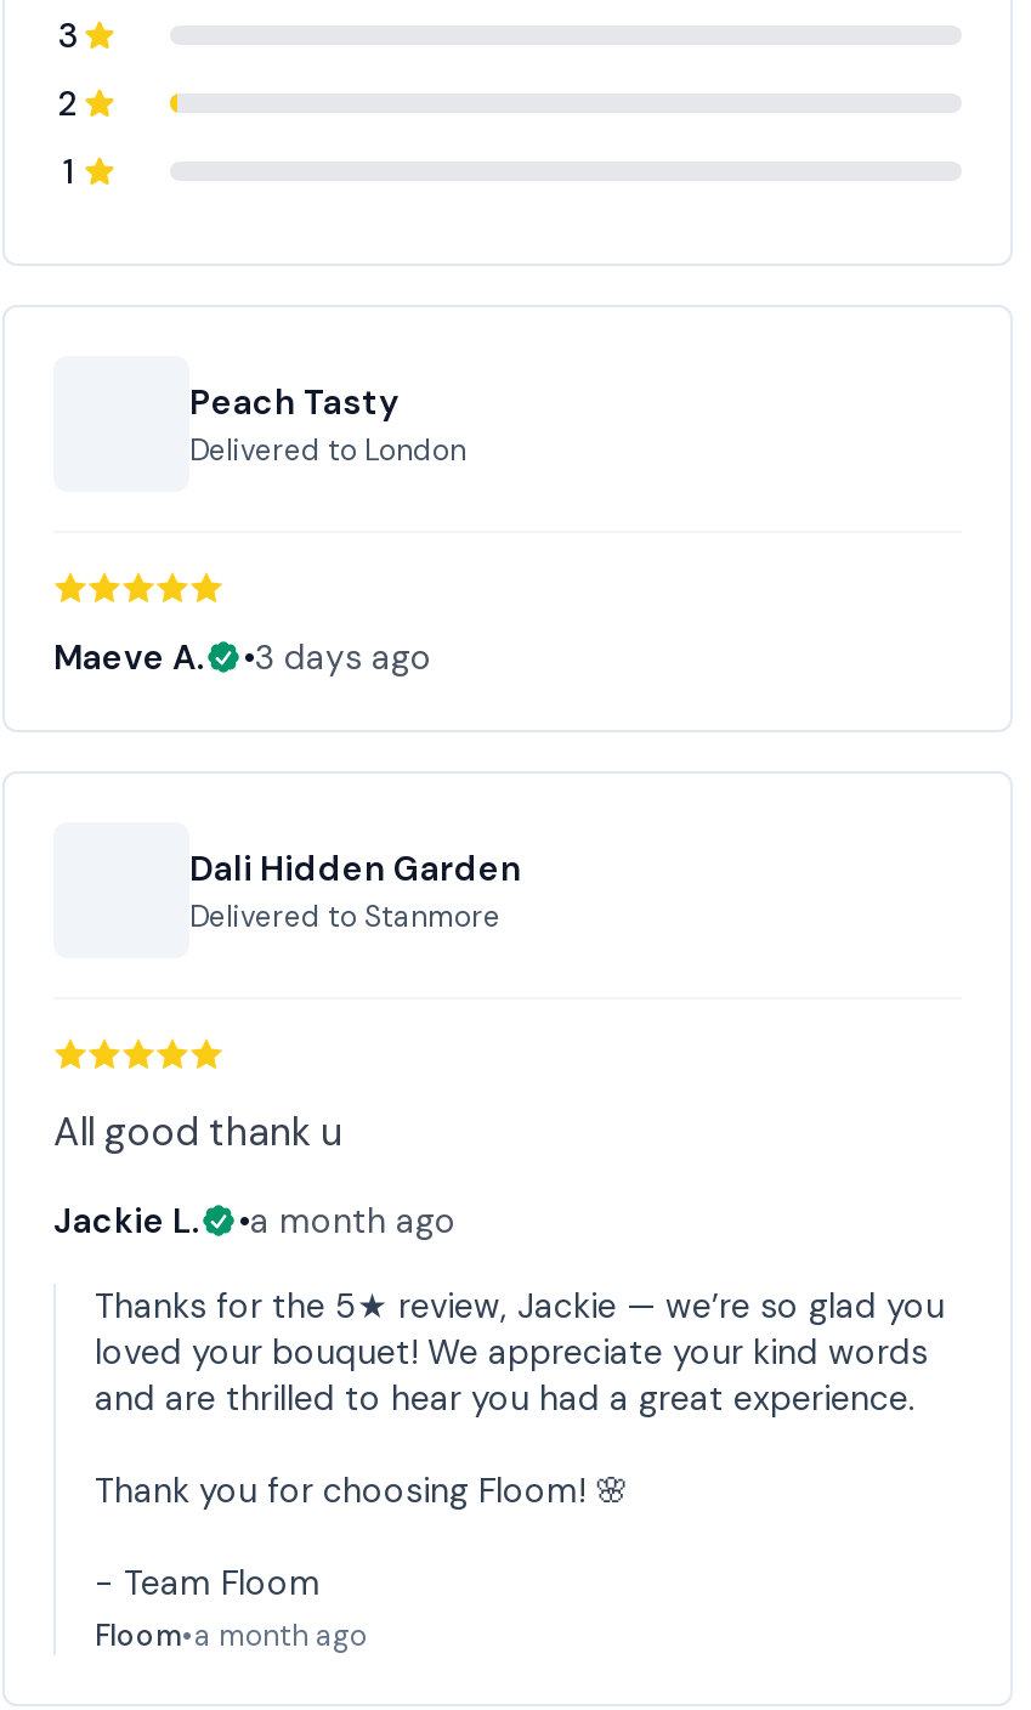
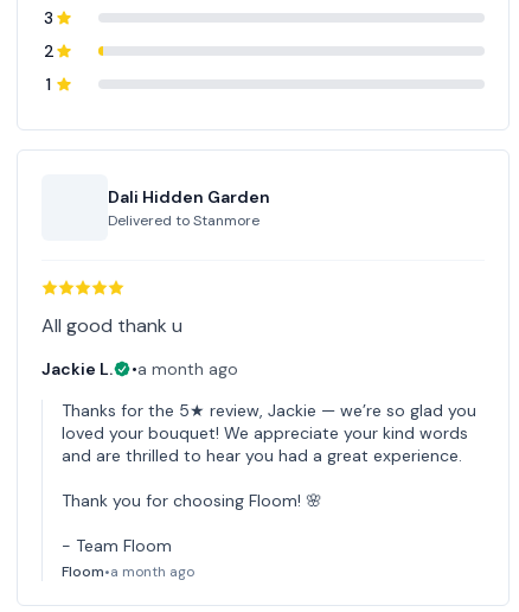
- Peach Tasty
- Delivered to London

- Maeve A.
- •3 days ago
